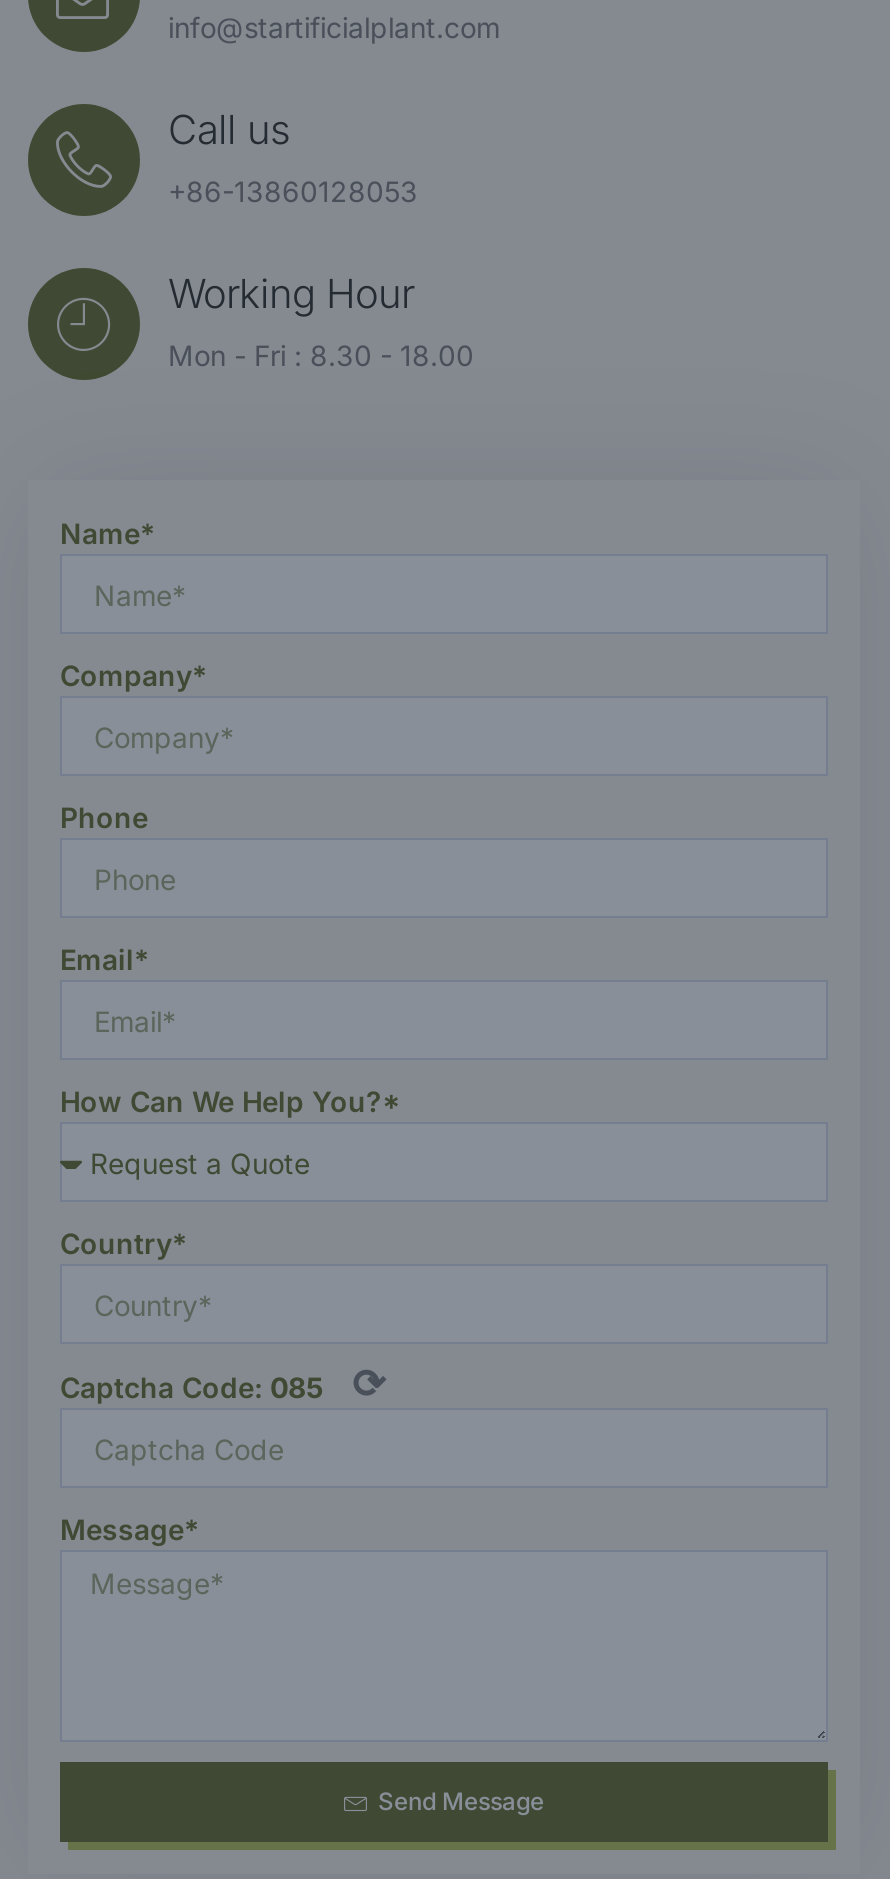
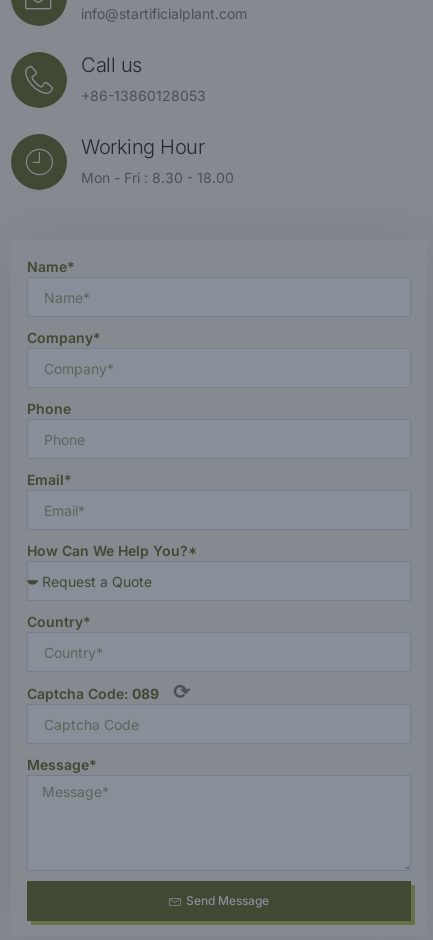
- Captcha Code: 085
+ Captcha Code: 089
